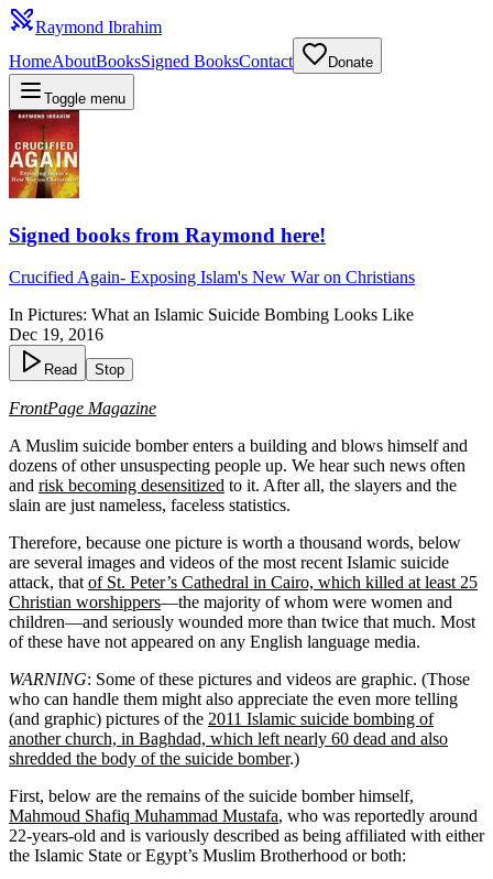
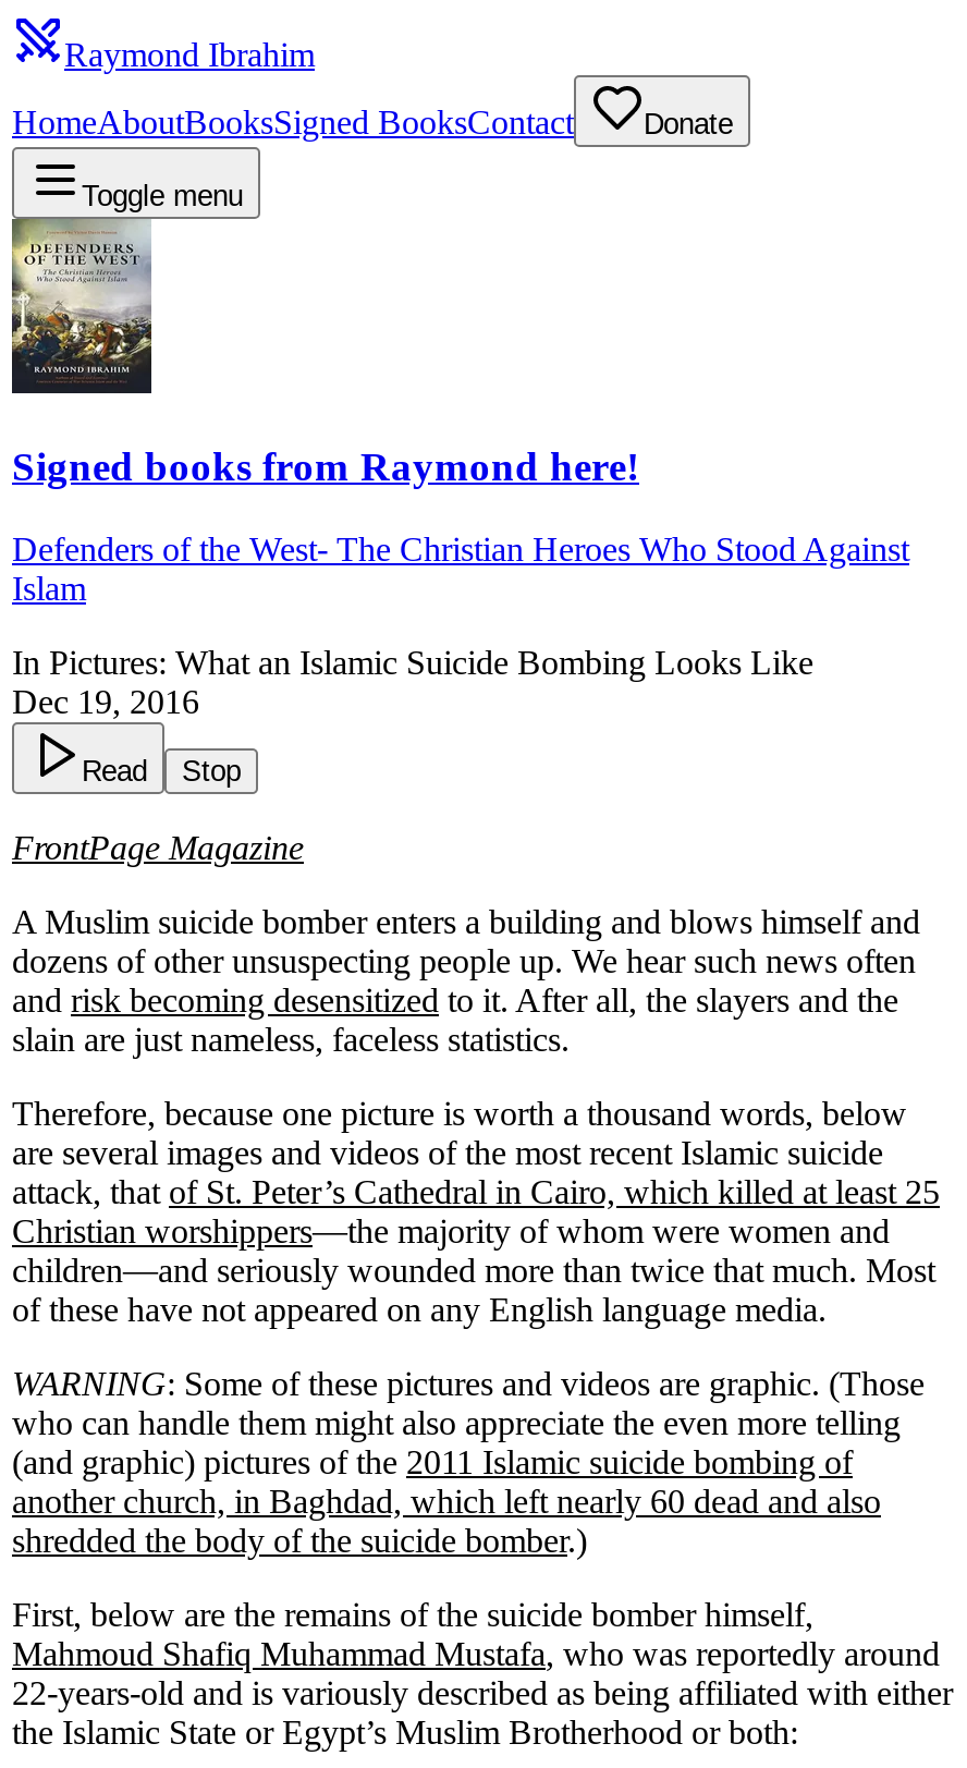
- [image]
+ [image]

- Crucified Again- Exposing Islam's New War on Christians
+ Defenders of the West- The Christian Heroes Who Stood Against
+ Islam
